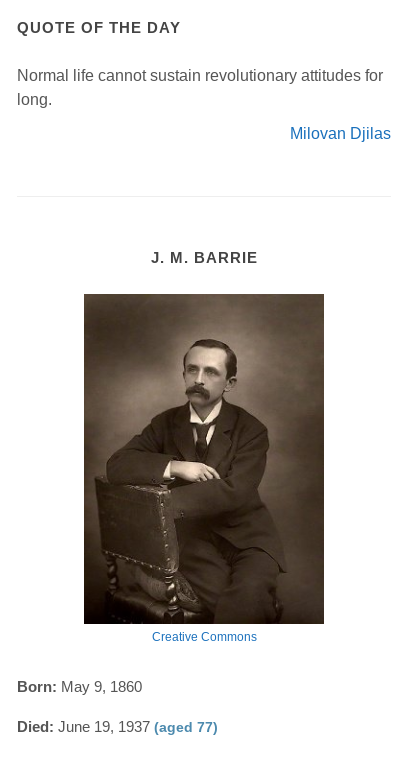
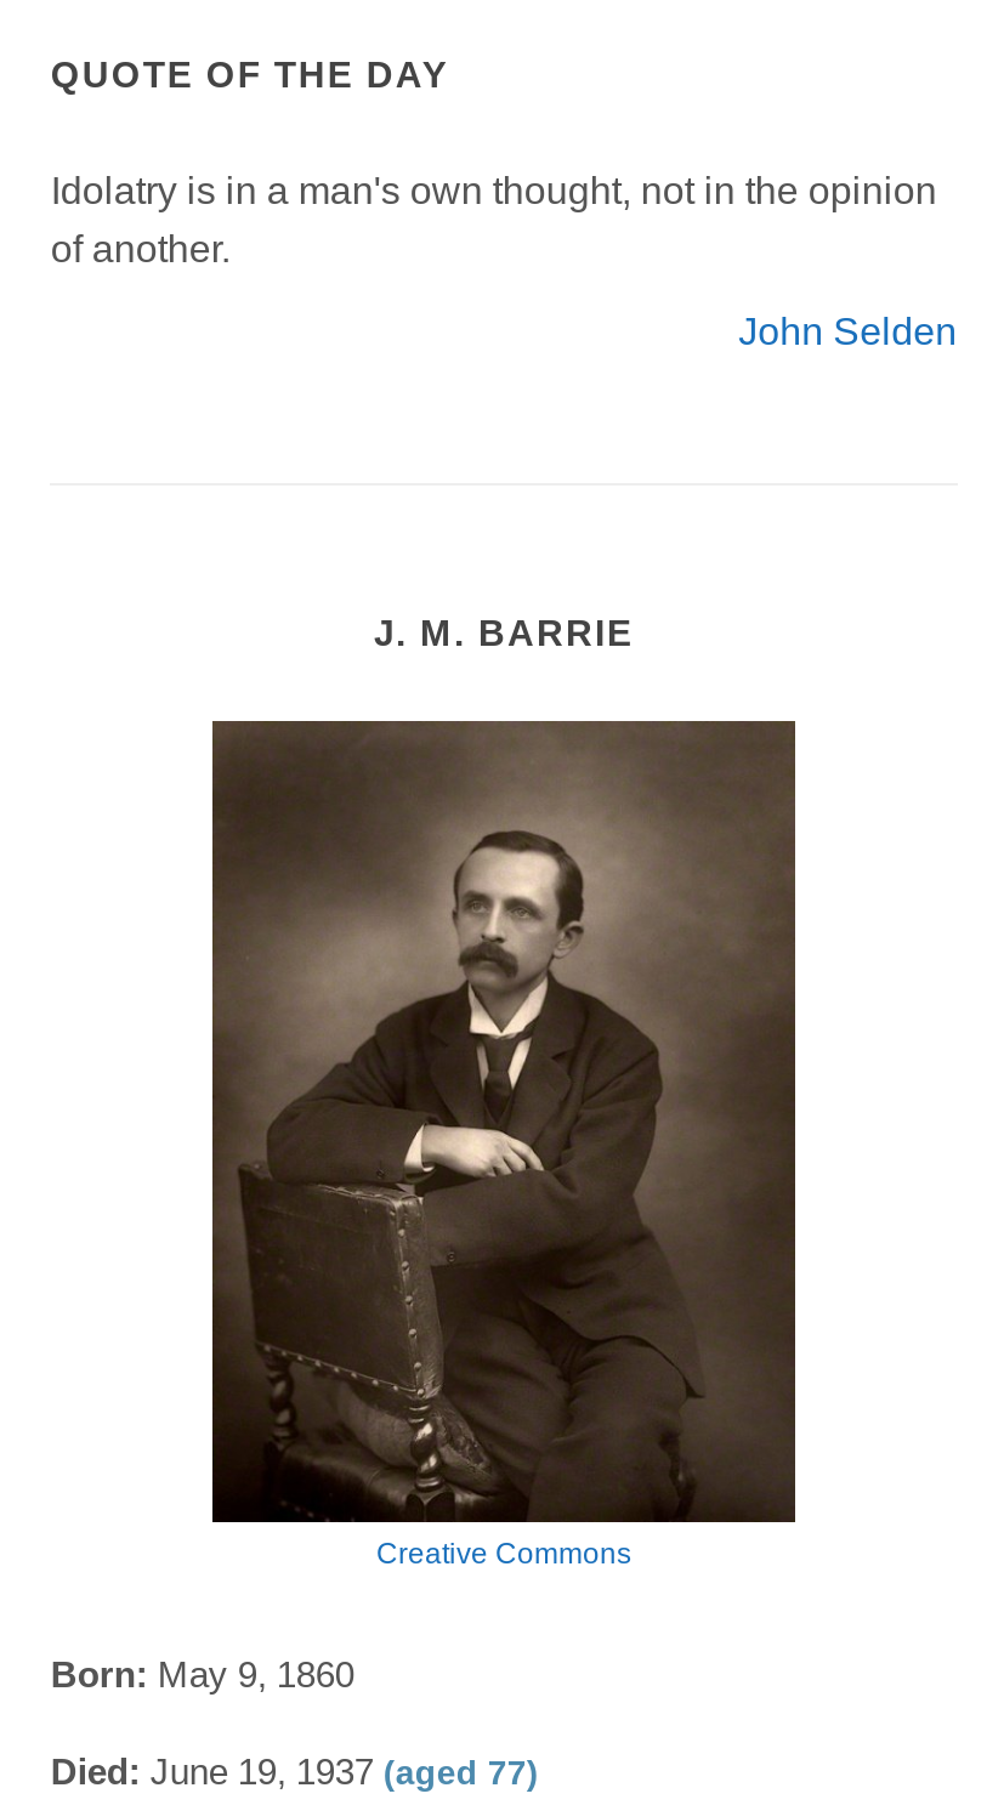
- Normal life cannot sustain revolutionary attitudes for
- long.
+ Idolatry is in a man's own thought, not in the opinion
+ of another.

- Milovan Djilas
+ John Selden
